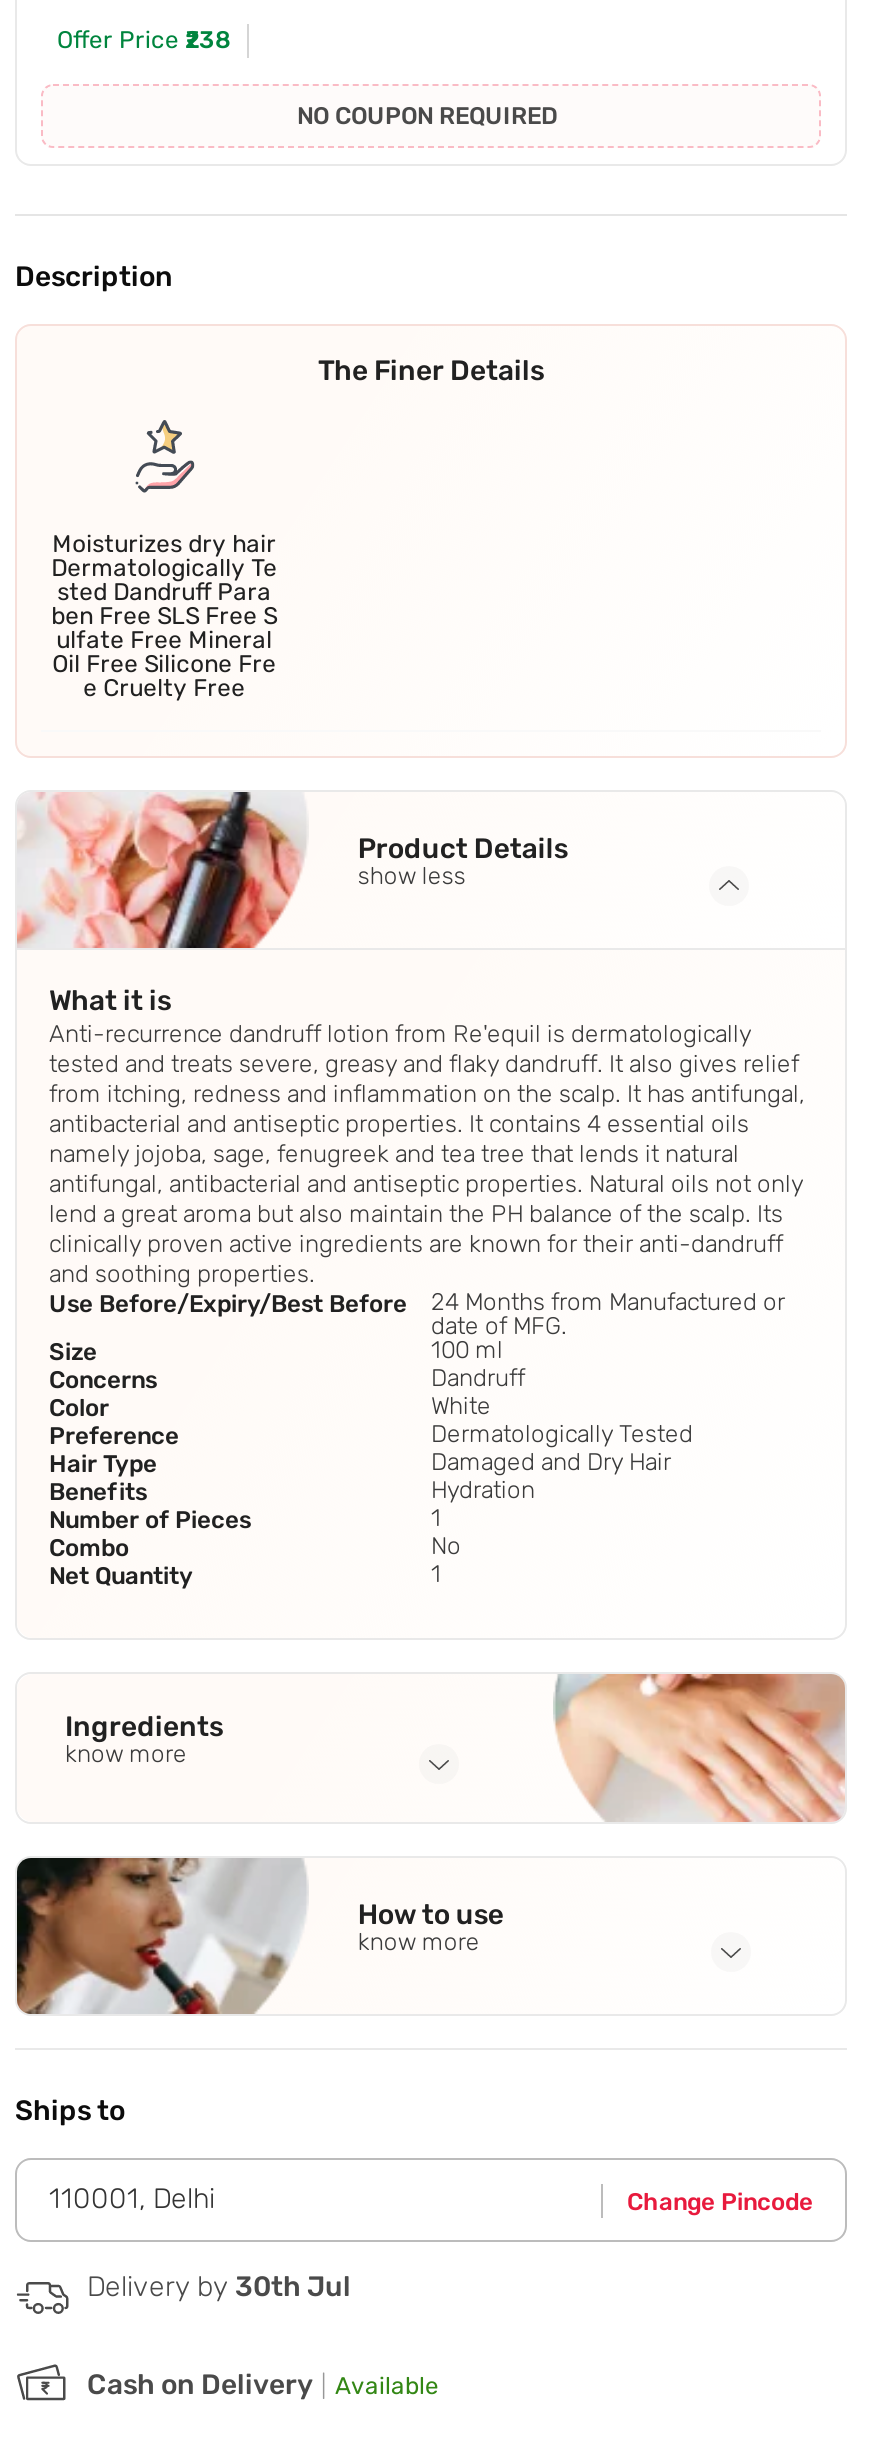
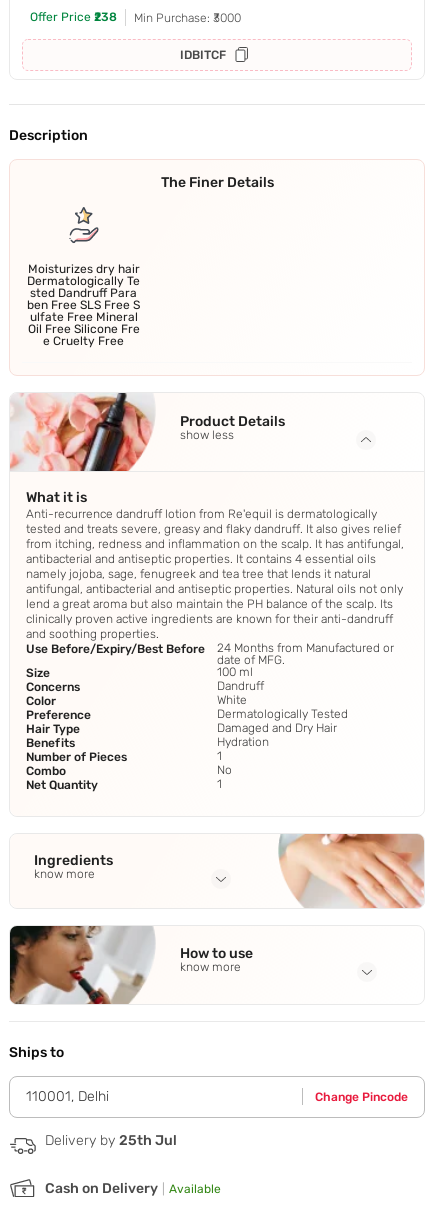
- NO COUPON REQUIRED
+ Min Purchase: ₹3000
+ IDBITCF

- Delivery by 30th Jul
+ Delivery by 25th Jul
